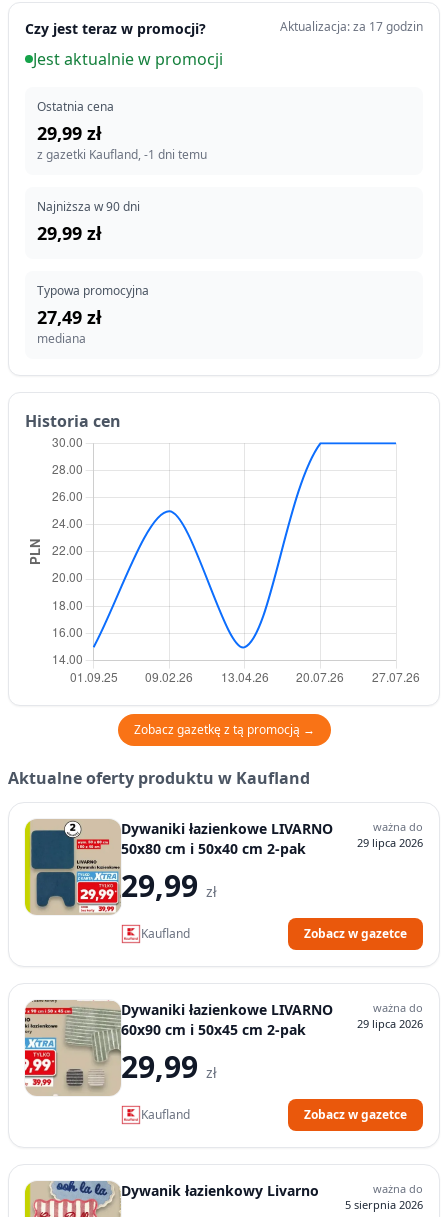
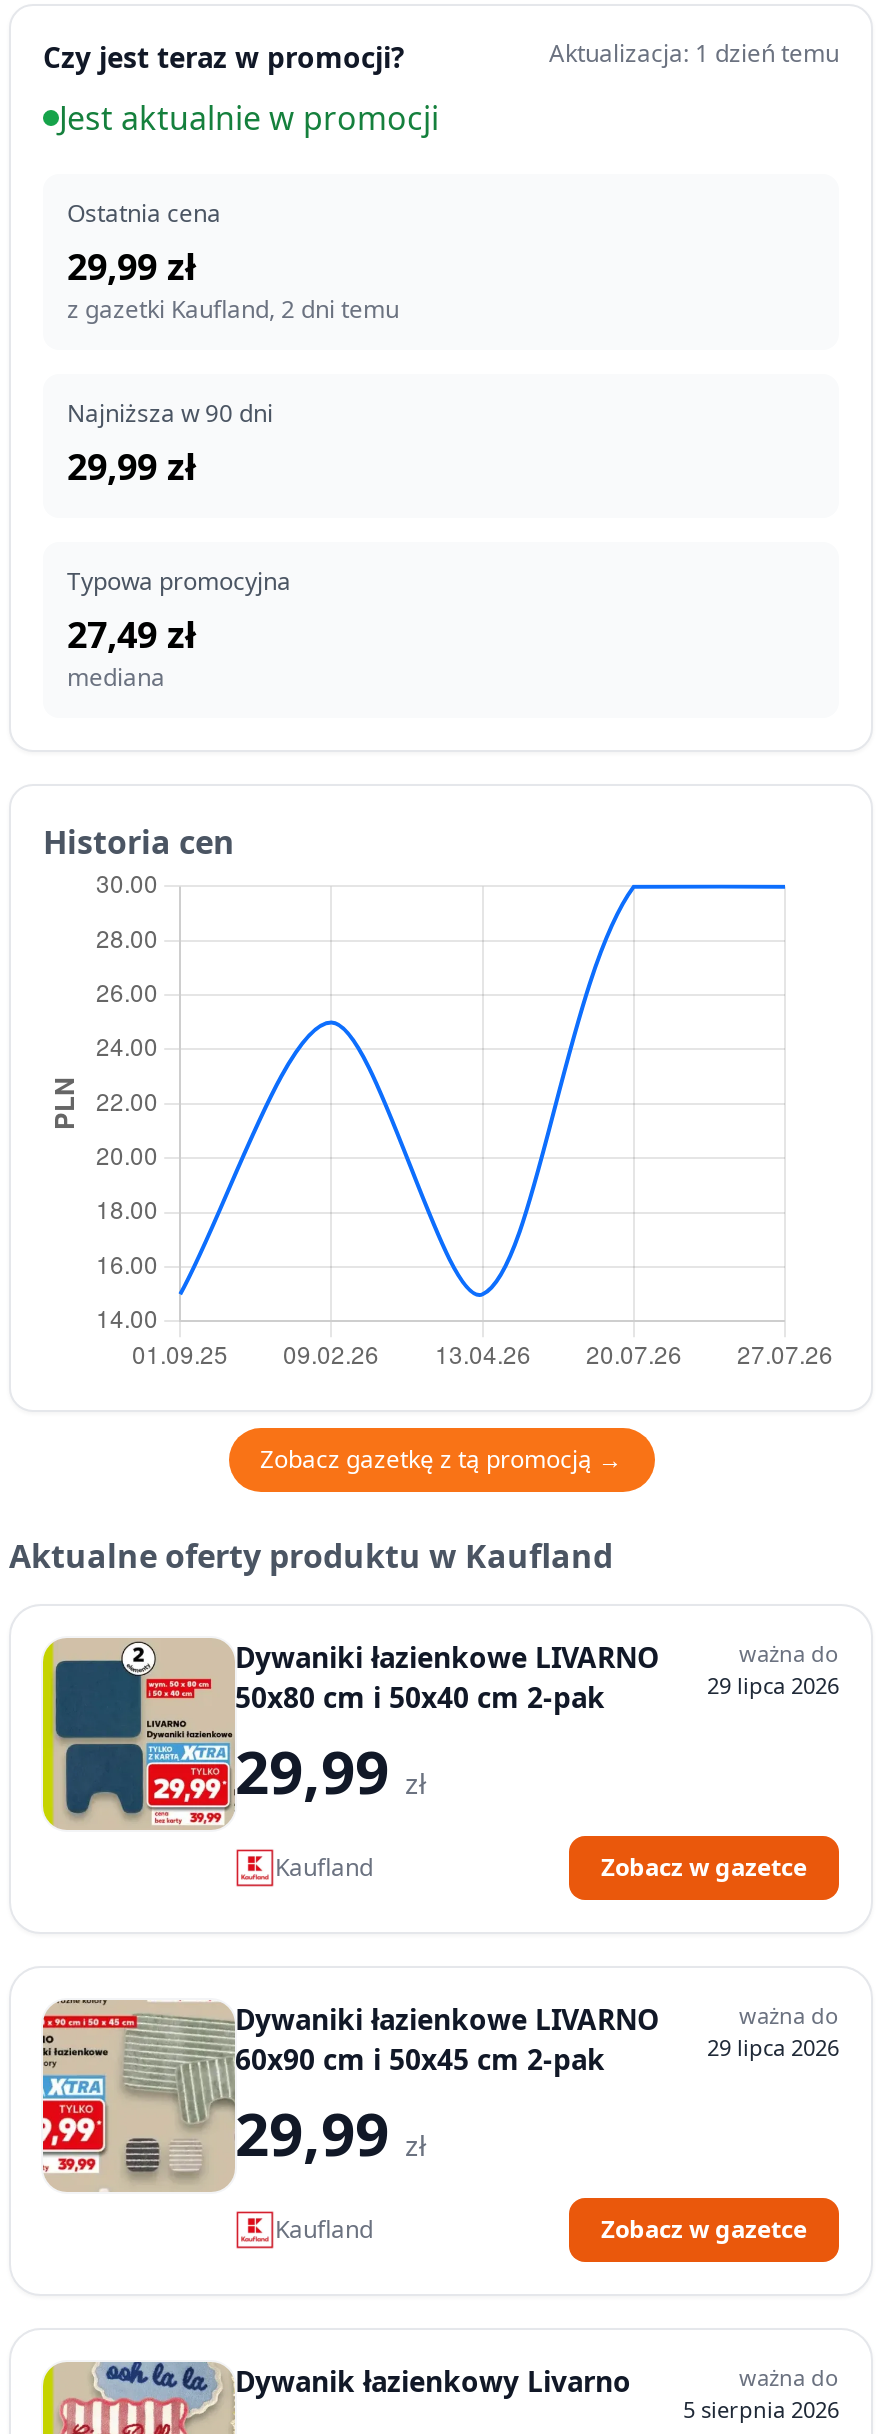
- Aktualizacja: za 17 godzin
+ Aktualizacja: 1 dzień temu

- z gazetki Kaufland, -1 dni temu
+ z gazetki Kaufland, 2 dni temu
